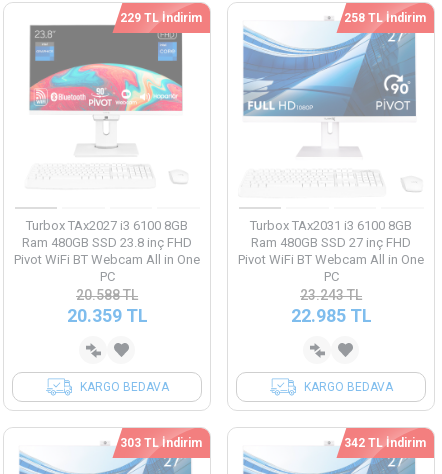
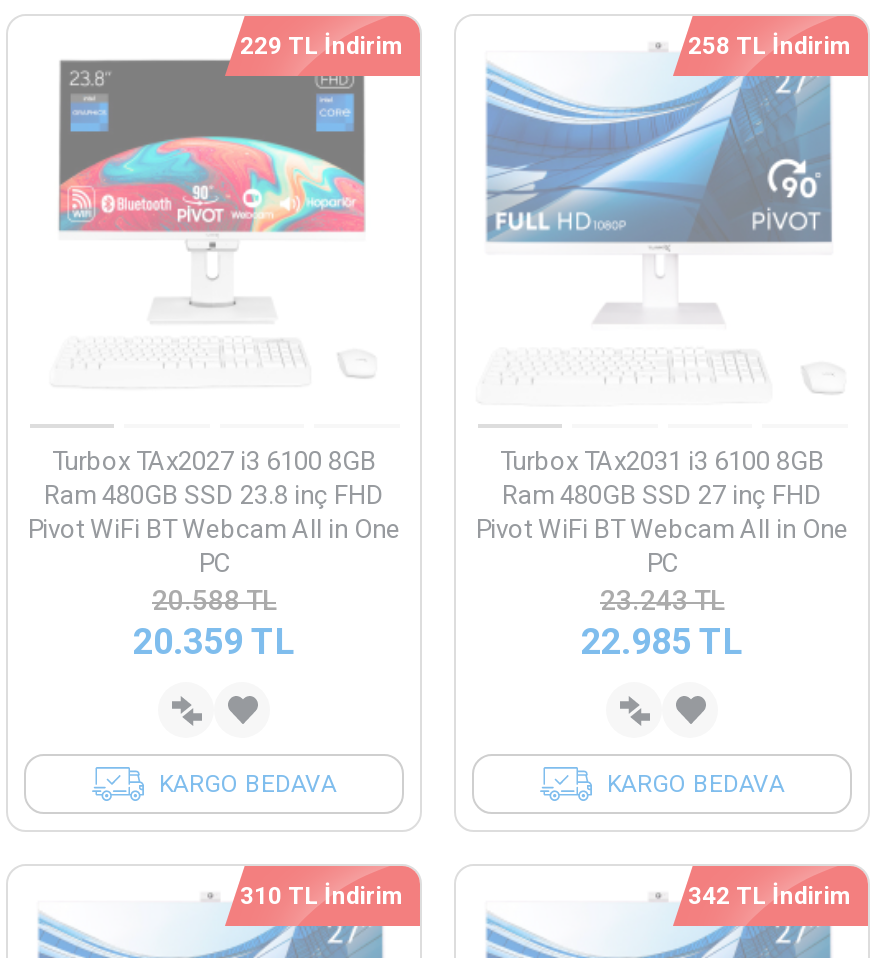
- 303 TL İndirim
+ 310 TL İndirim
